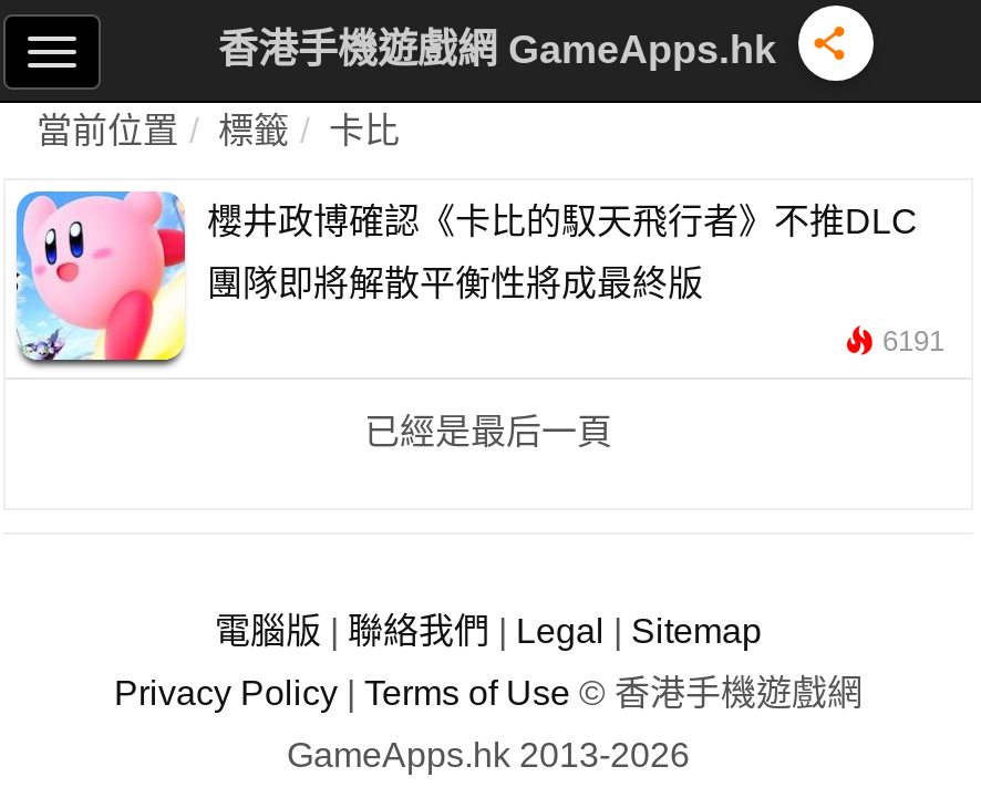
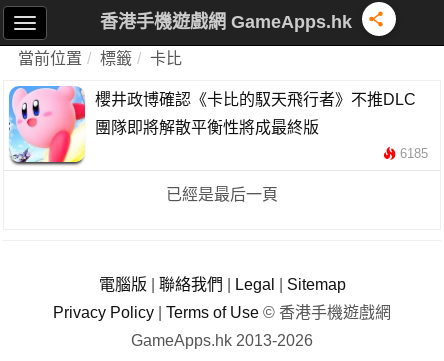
- 6191
+ 6185
